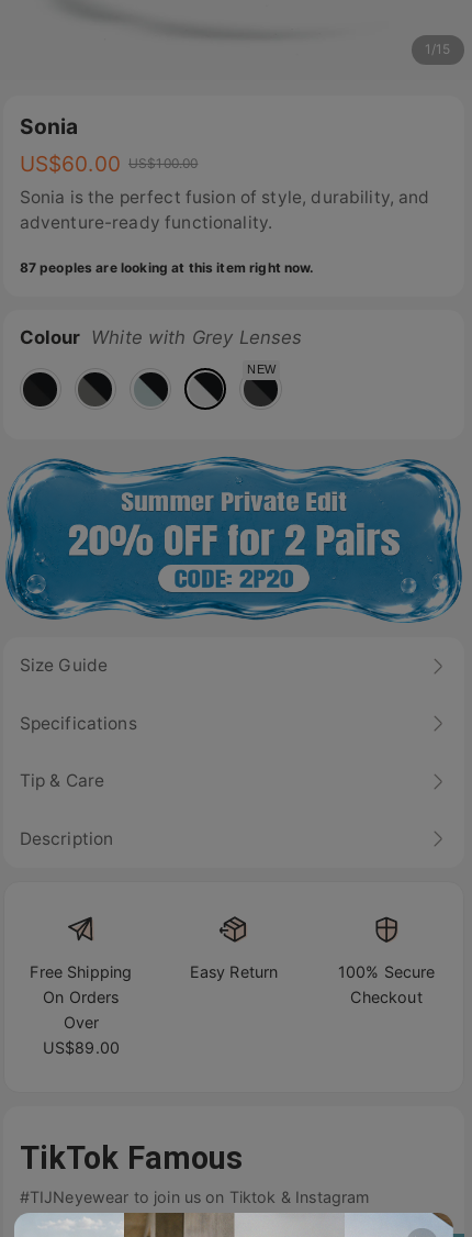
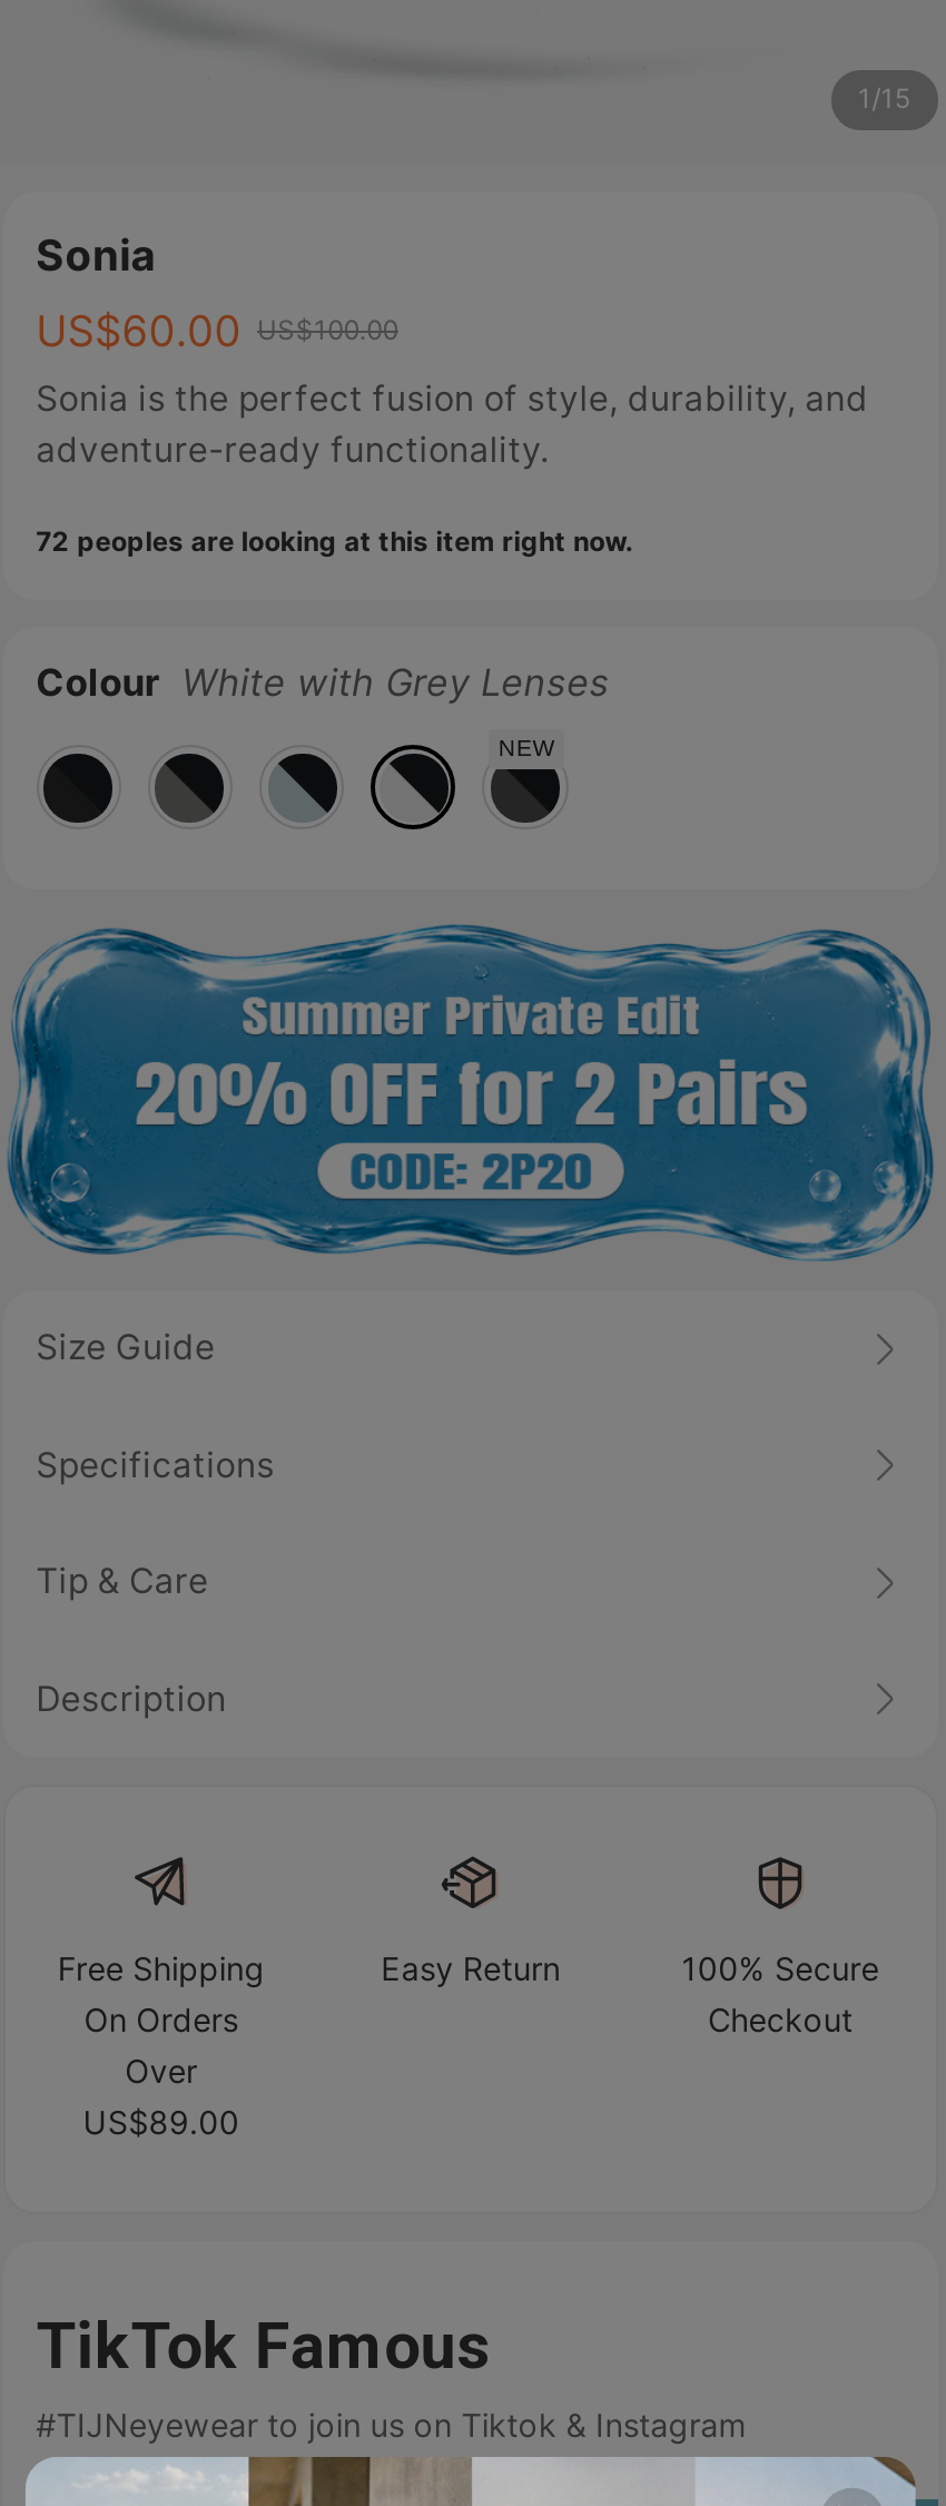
- 87 peoples are looking at this item right now.
+ 72 peoples are looking at this item right now.
